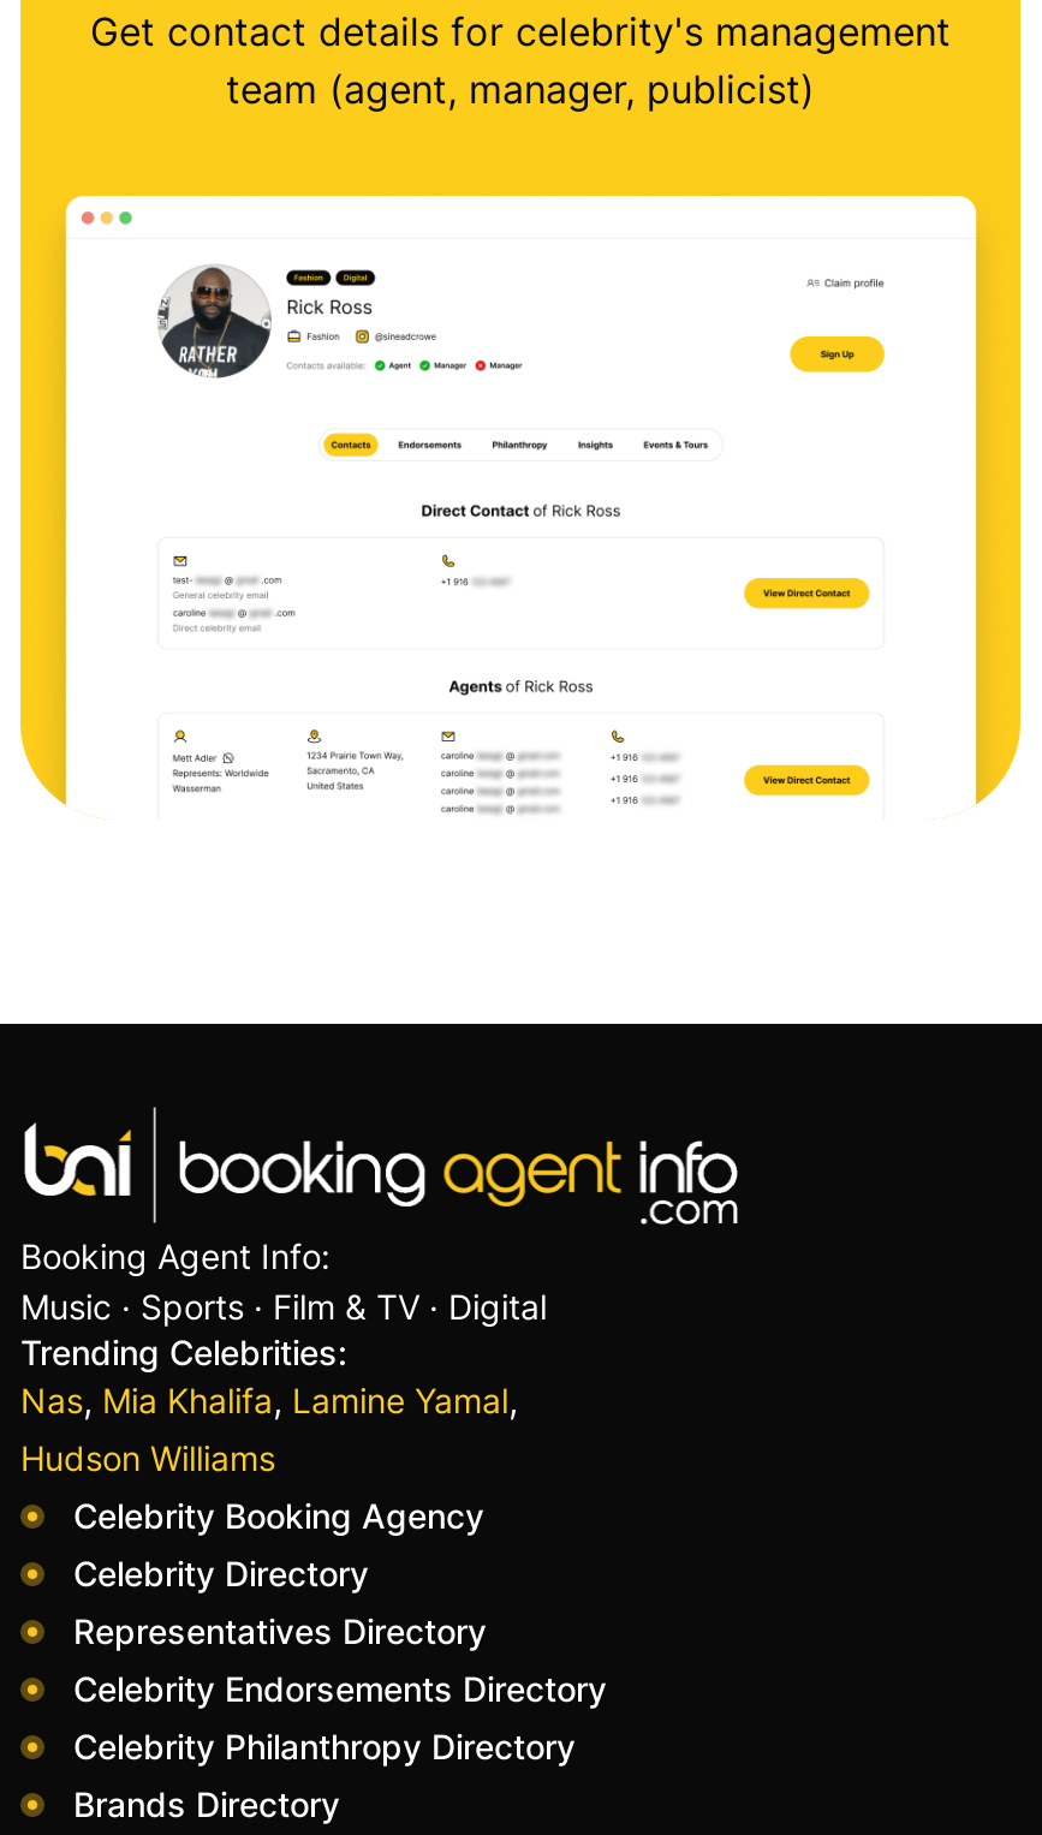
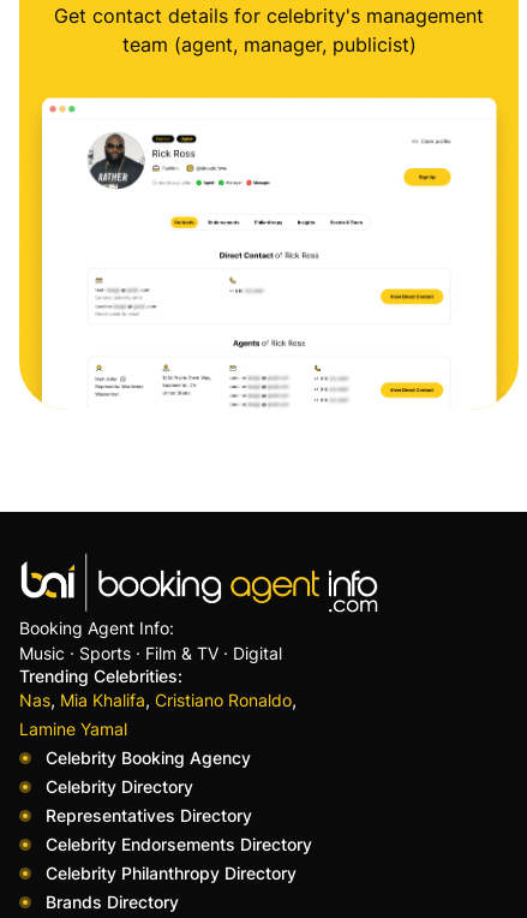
- Nas, Mia Khalifa, Lamine Yamal,
- Hudson Williams
+ Nas, Mia Khalifa, Cristiano Ronaldo,
+ Lamine Yamal
